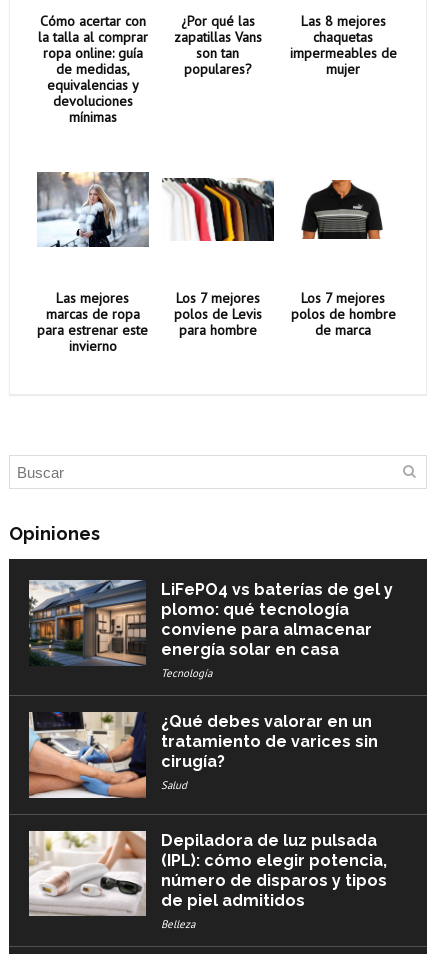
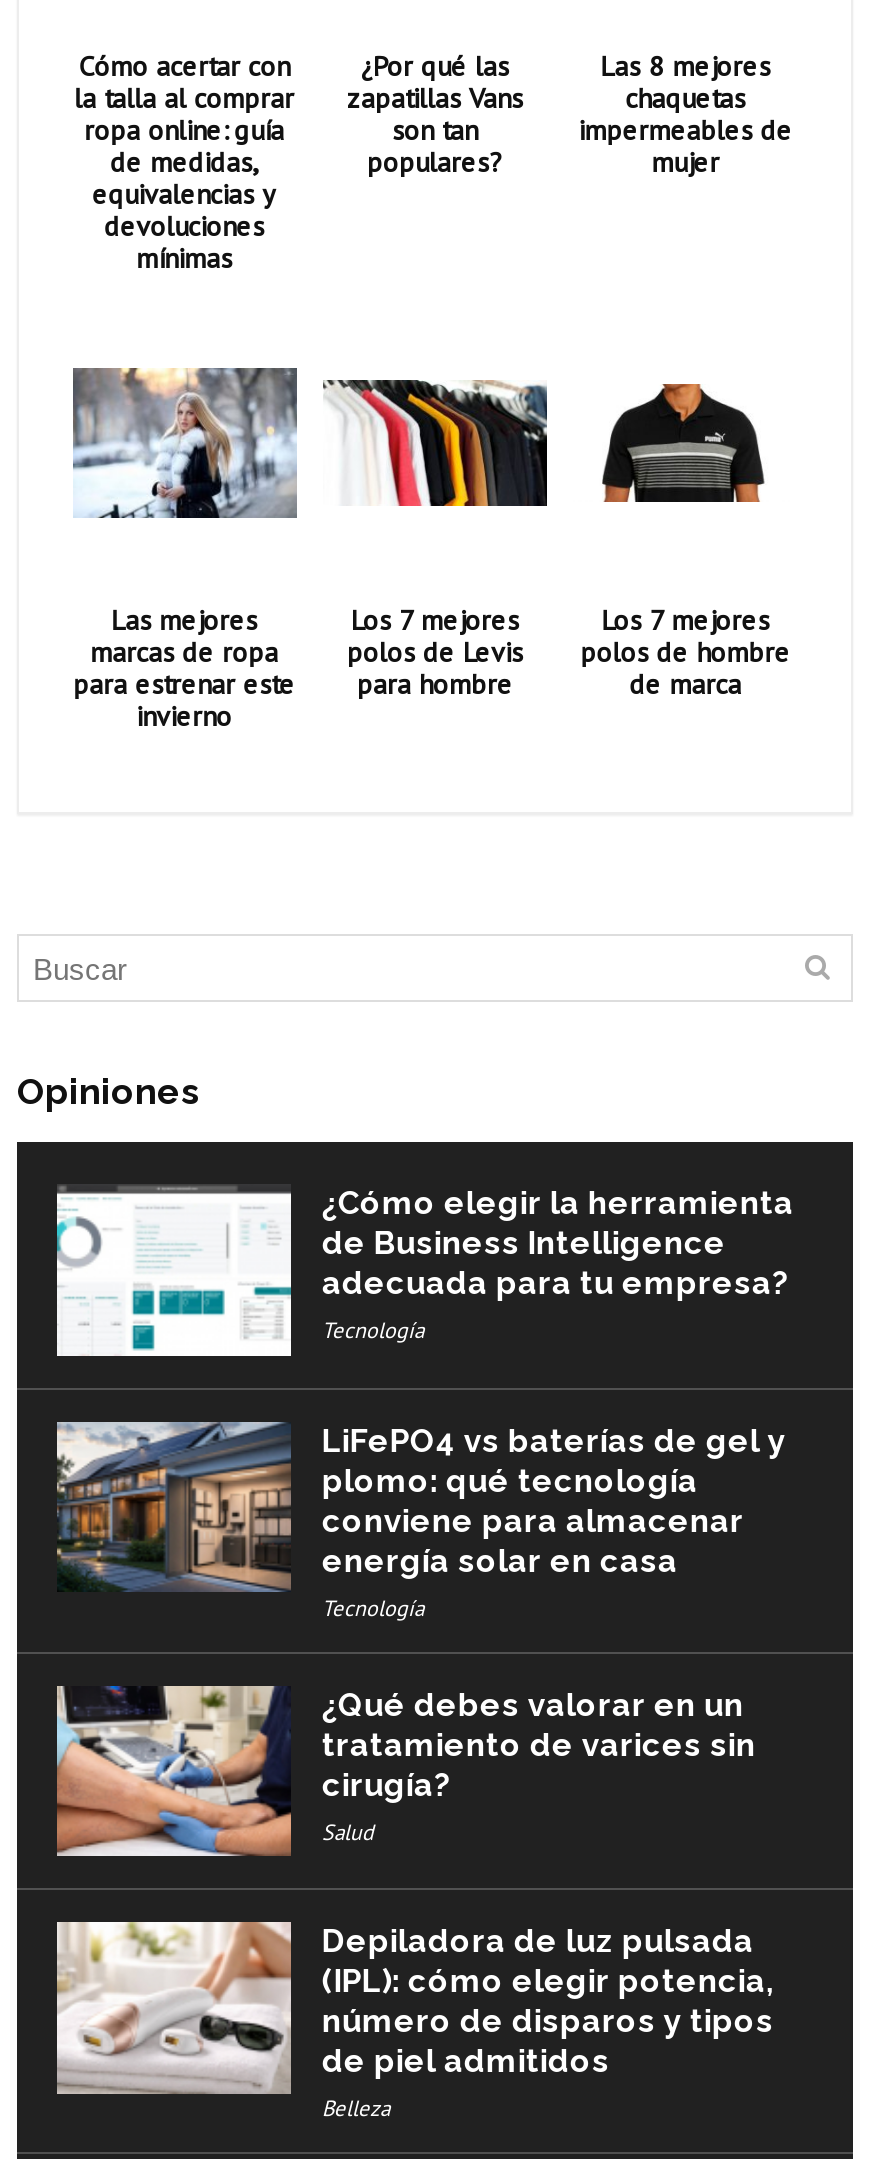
+ [image]
+ ¿Cómo elegir la herramienta
+ de Business Intelligence
+ adecuada para tu empresa?
+ Tecnología
